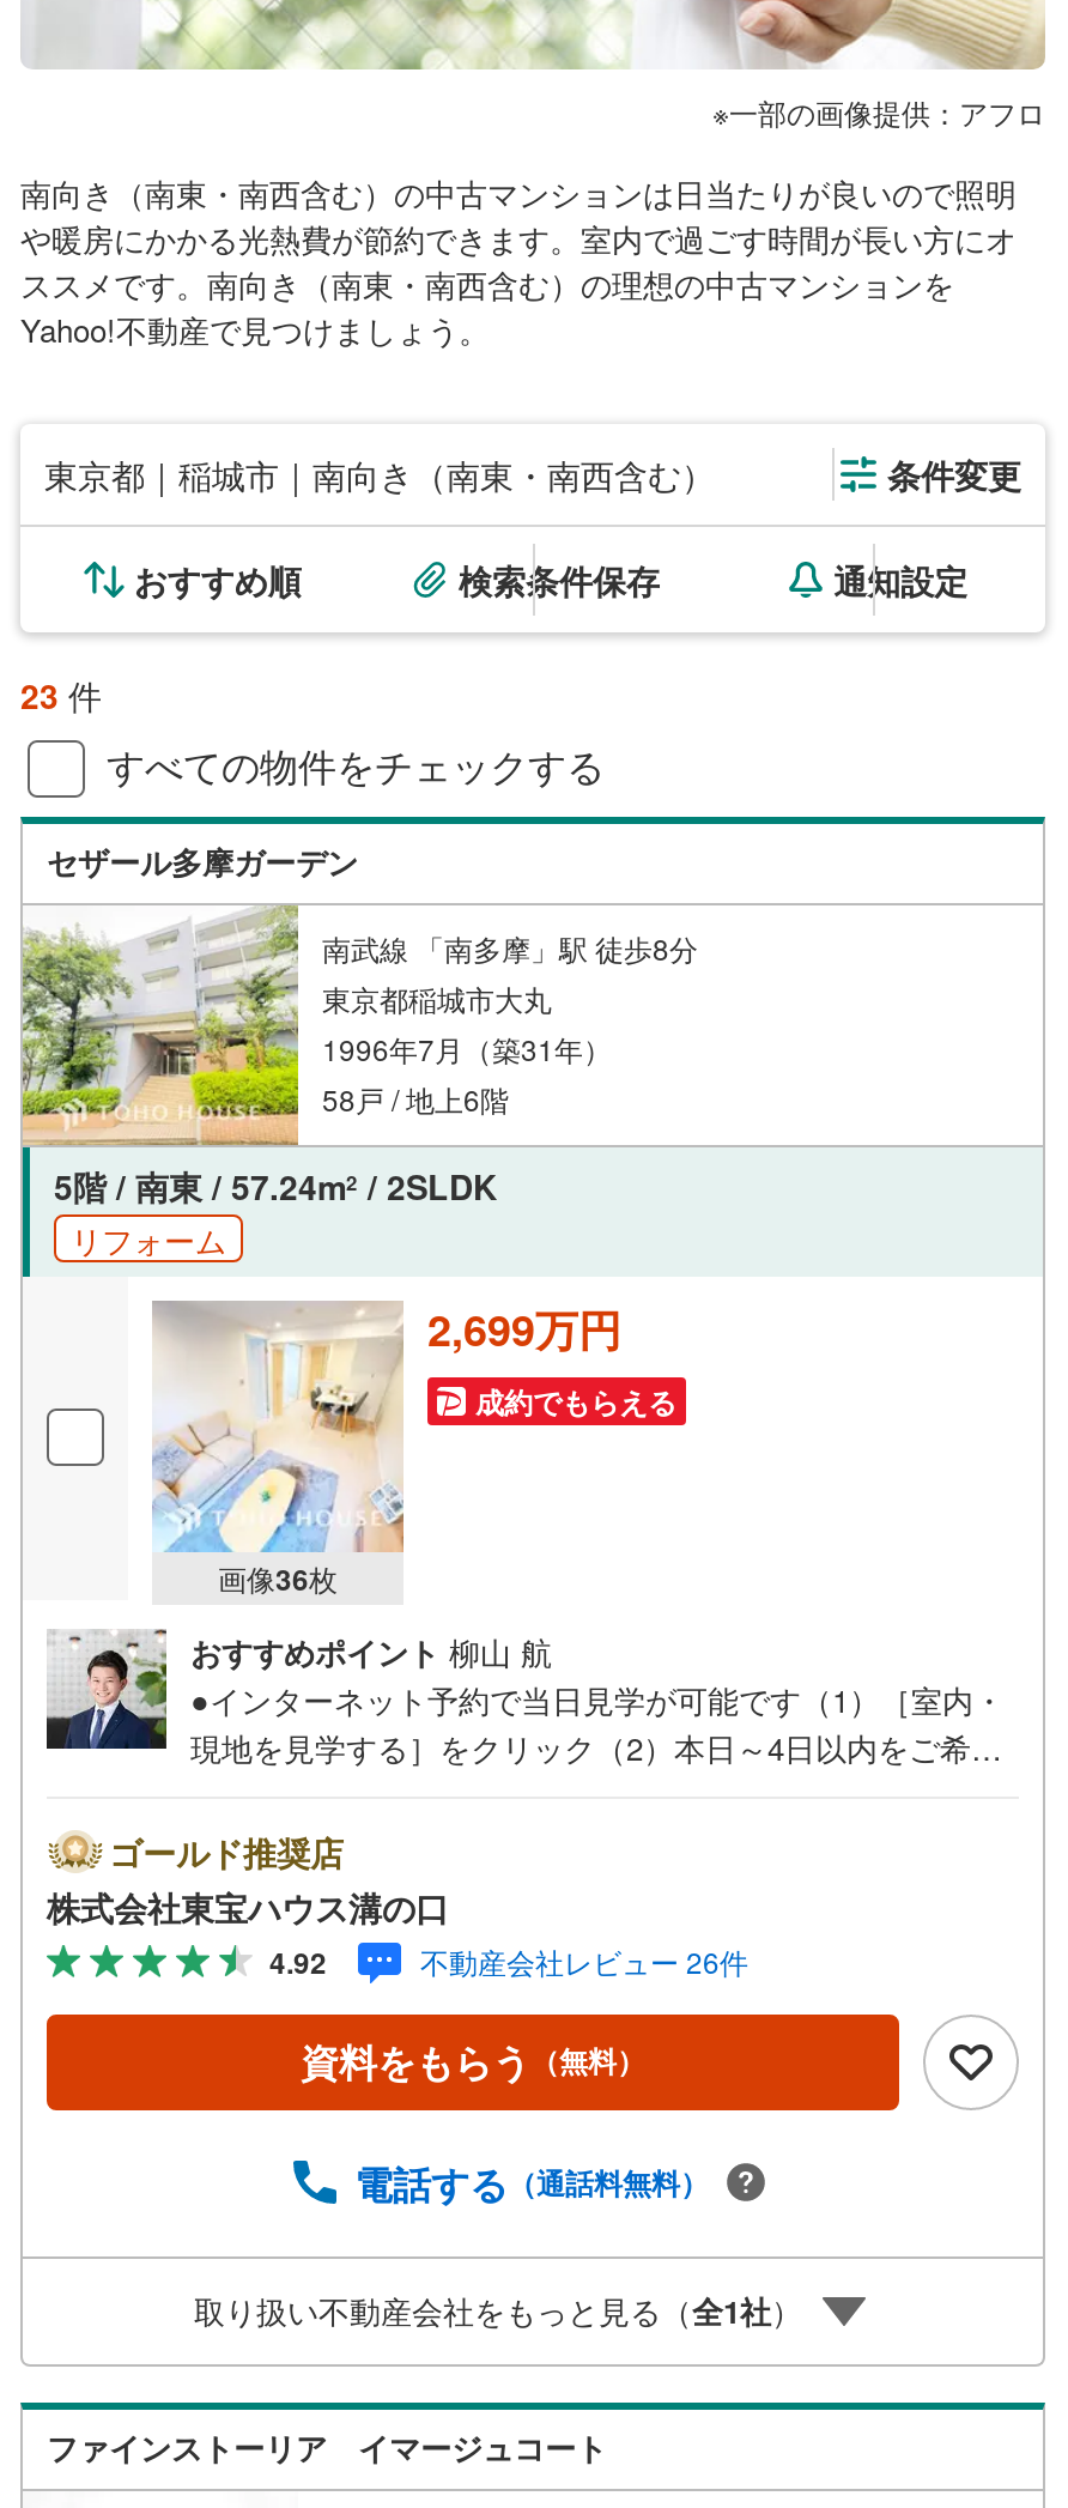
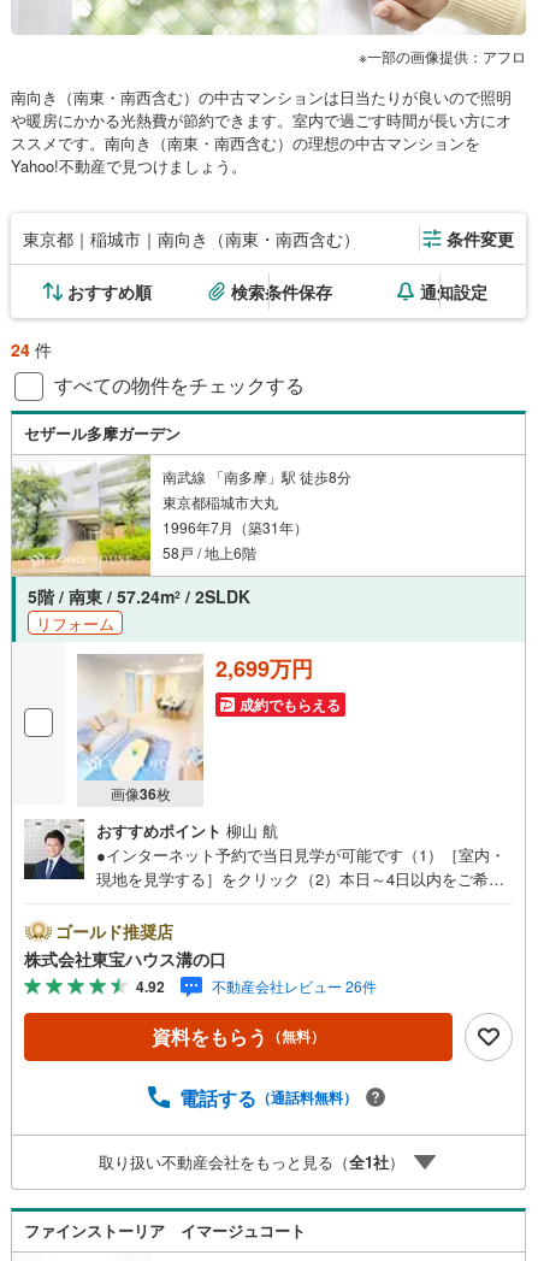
- 23件
+ 24件
